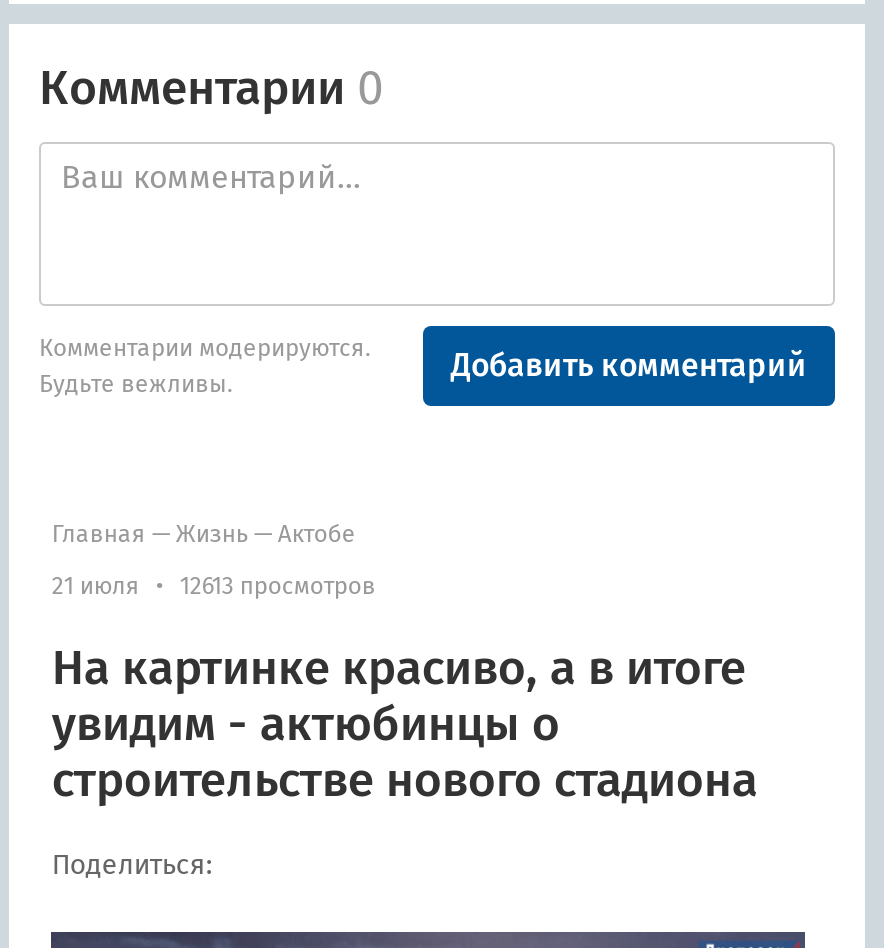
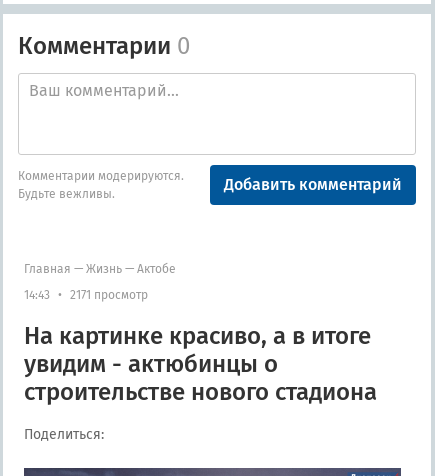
- 21 июля • 12613 просмотров
+ 14:43 • 2171 просмотр
